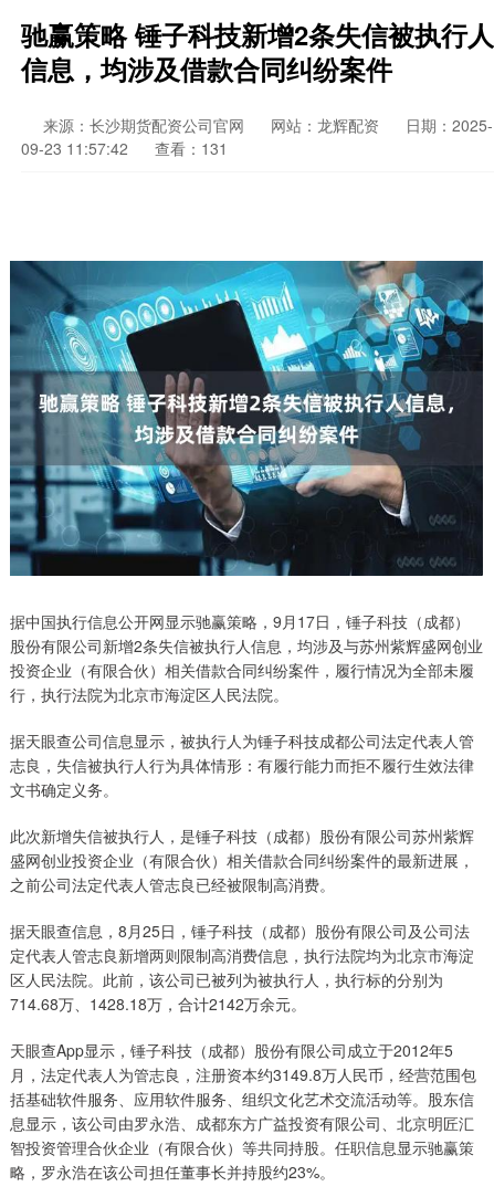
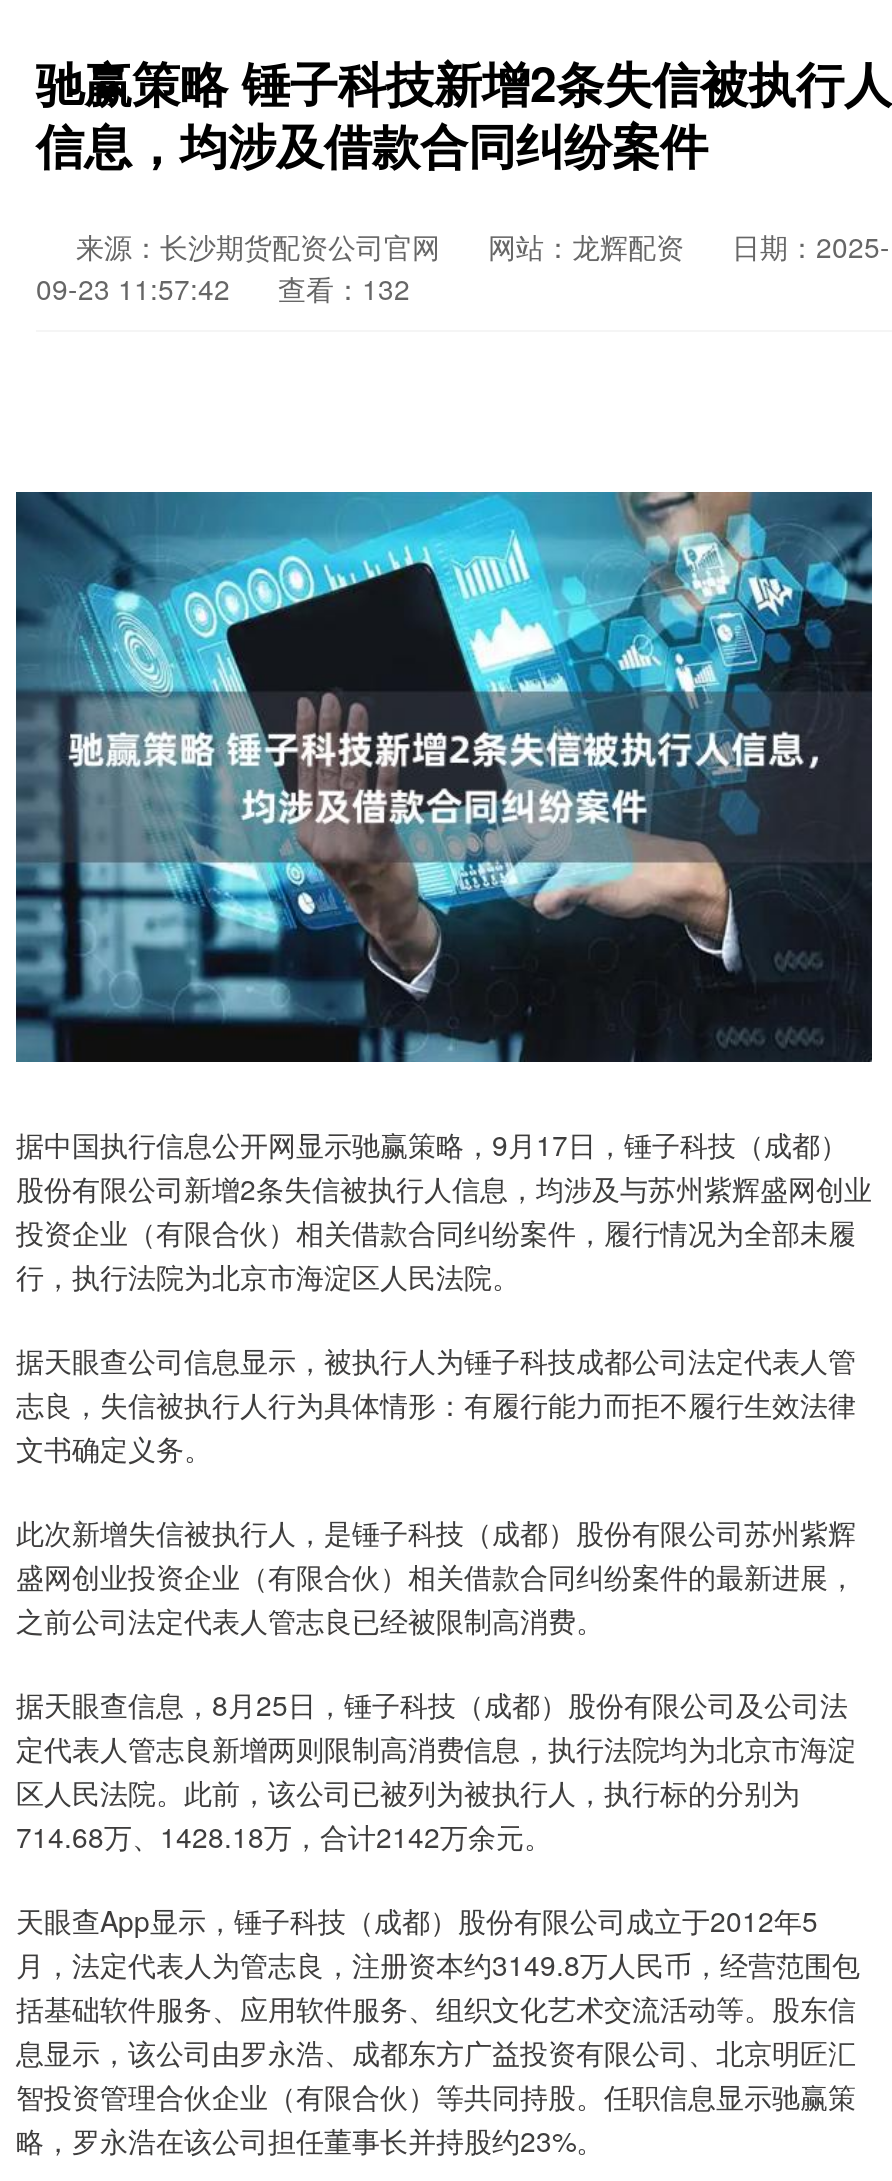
- 09-23 11:57:42 查看：131
+ 09-23 11:57:42 查看：132
